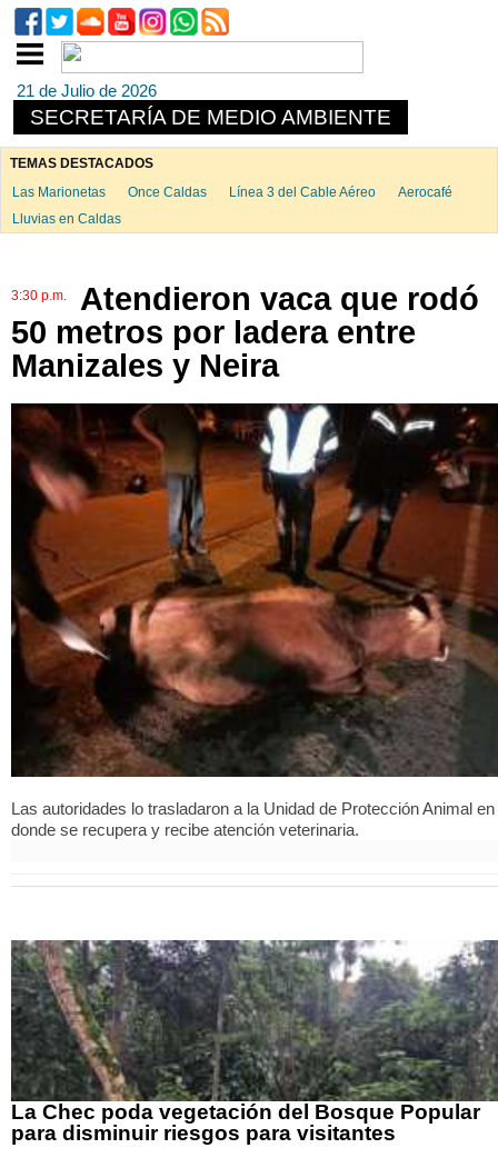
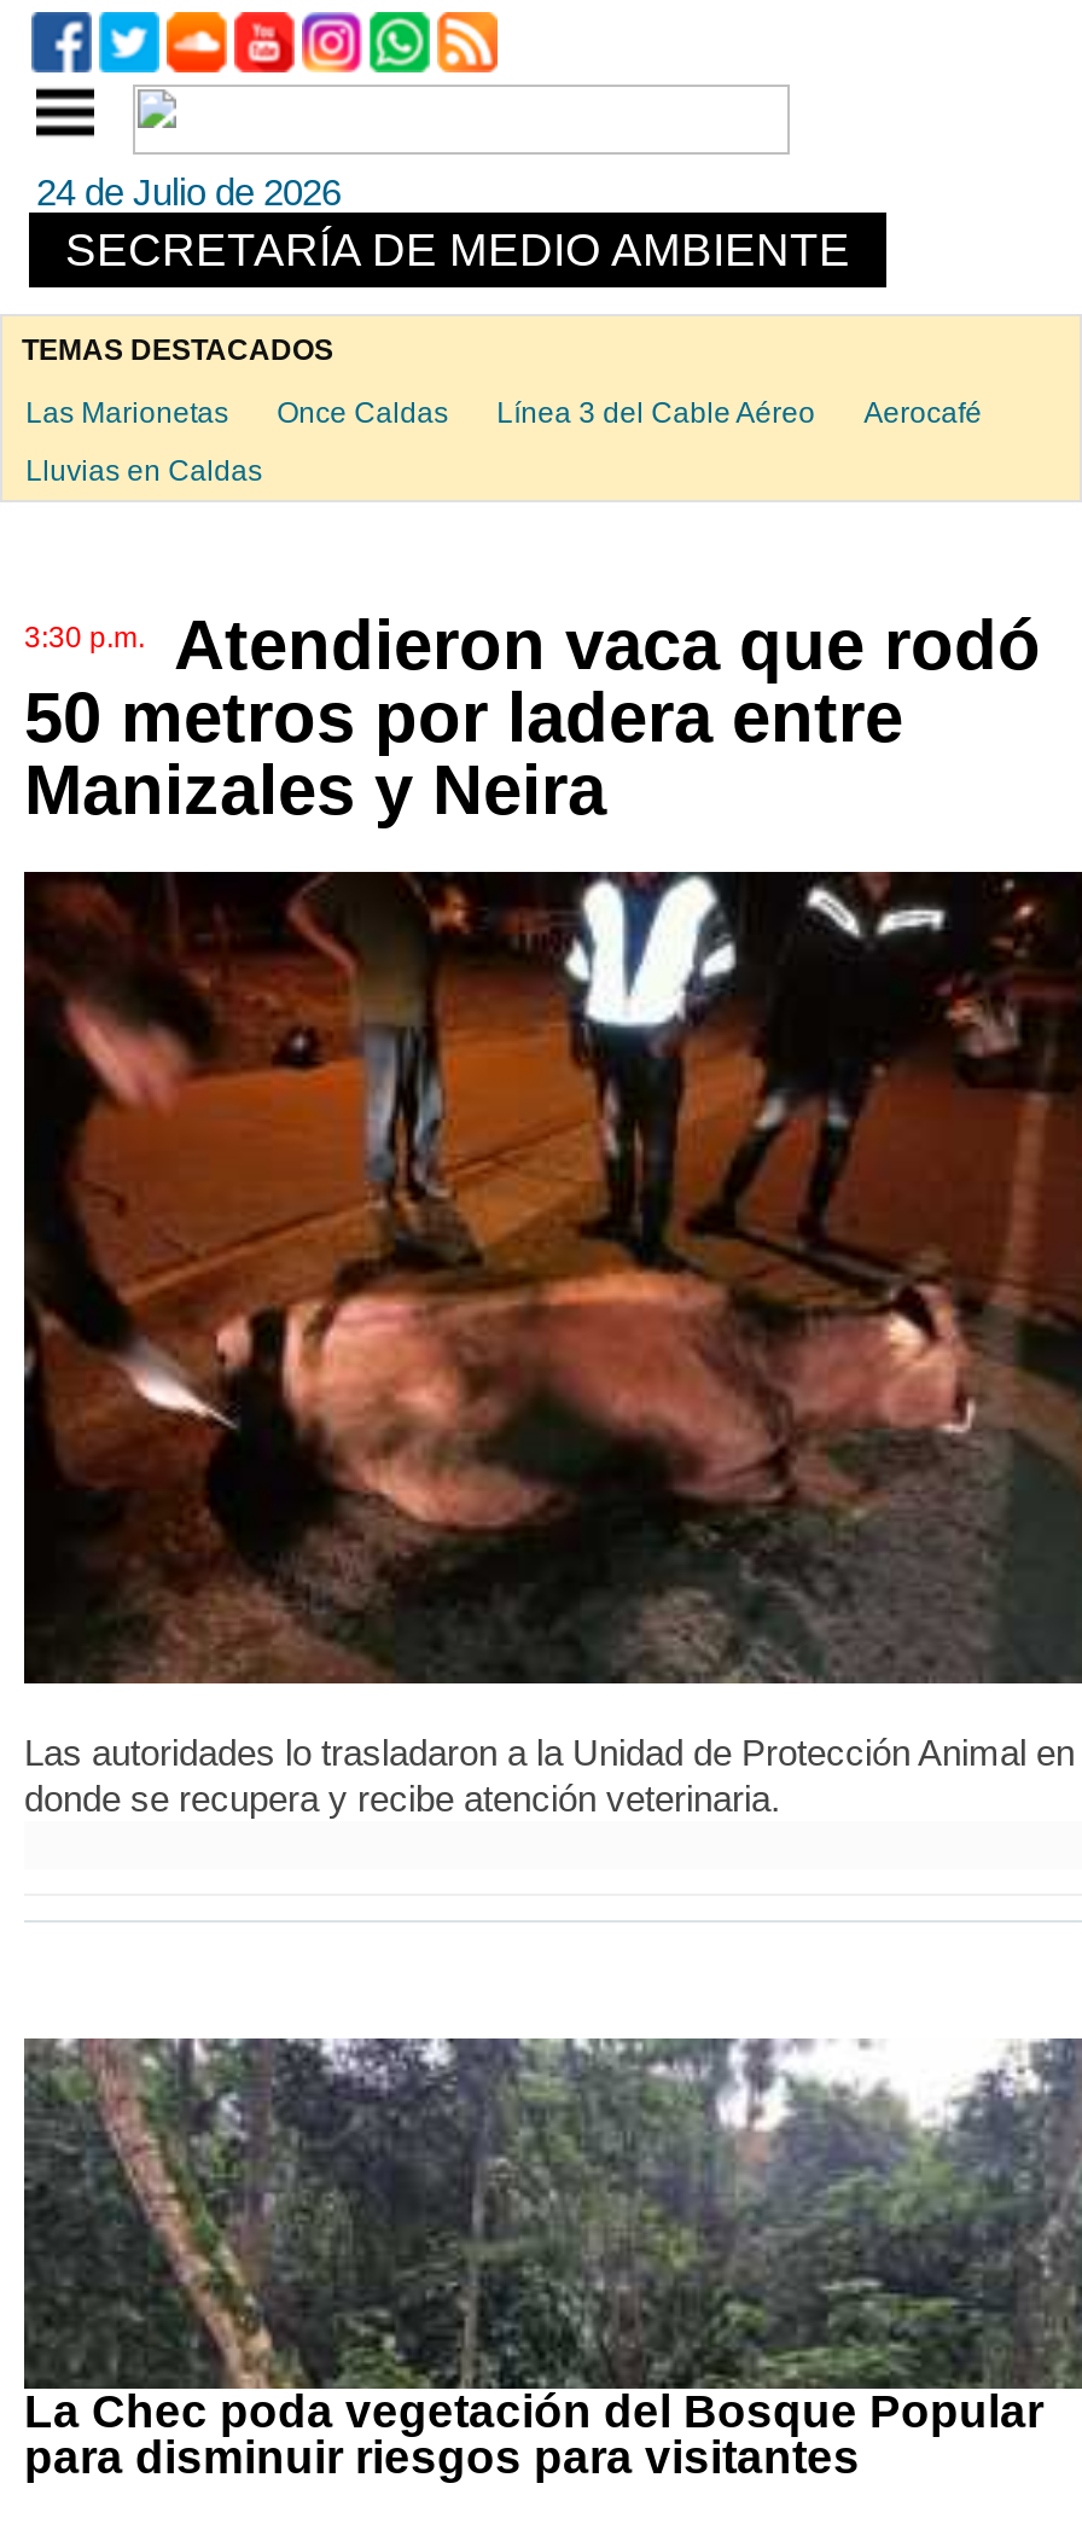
- 21 de Julio de 2026
+ 24 de Julio de 2026
